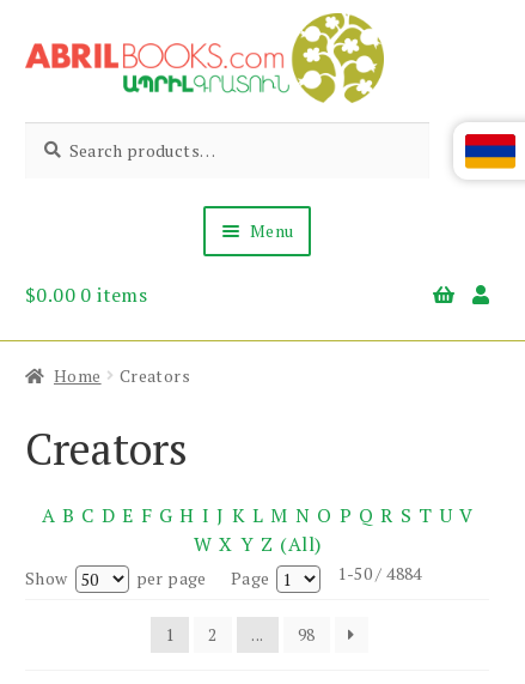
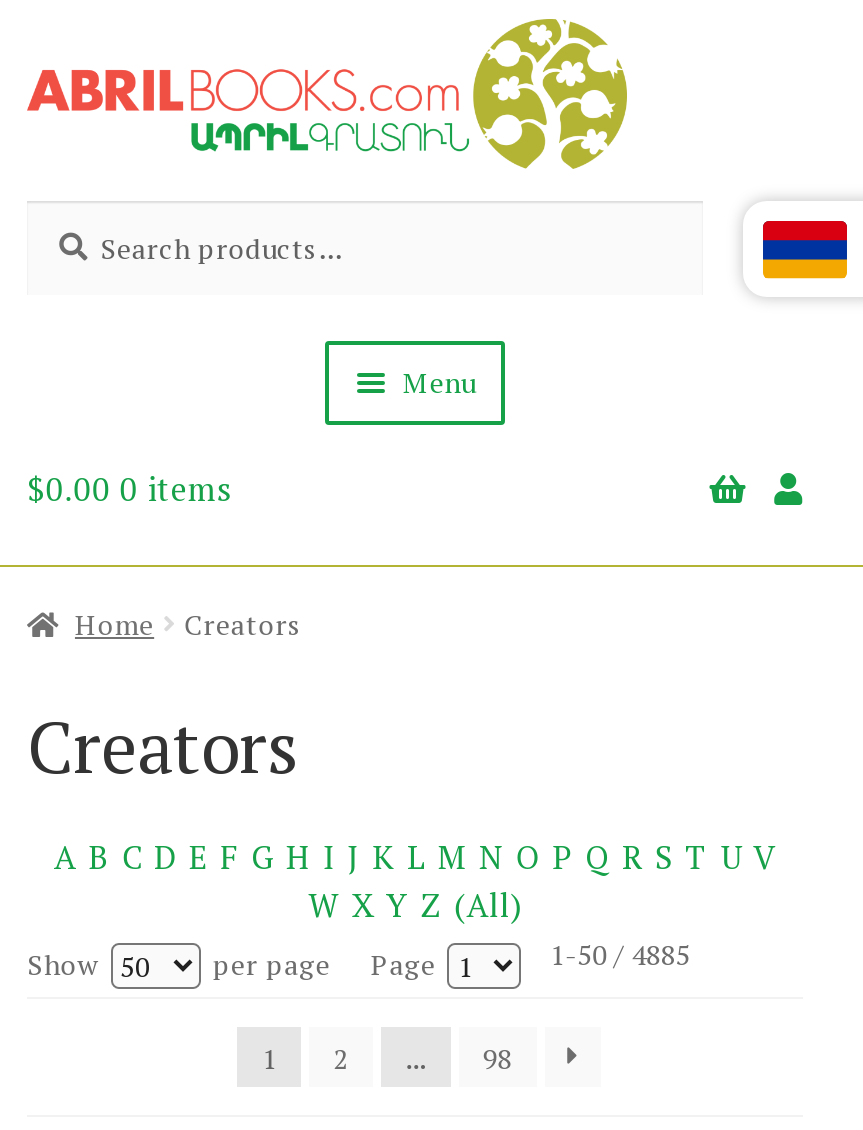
- 1-50 / 4884
+ 1-50 / 4885
